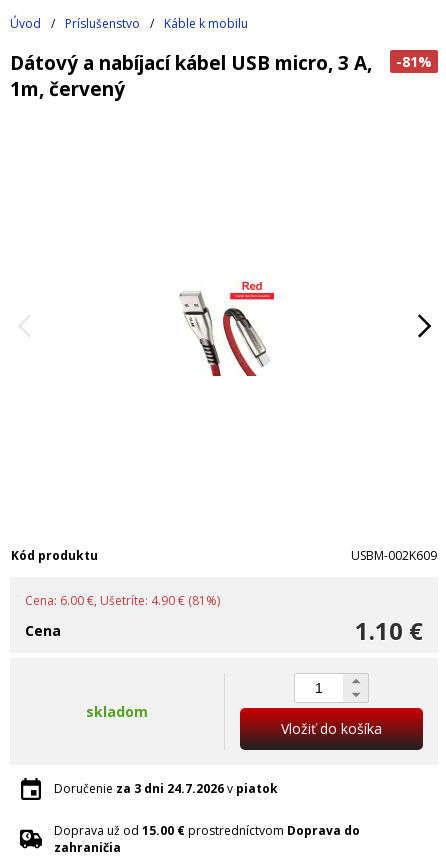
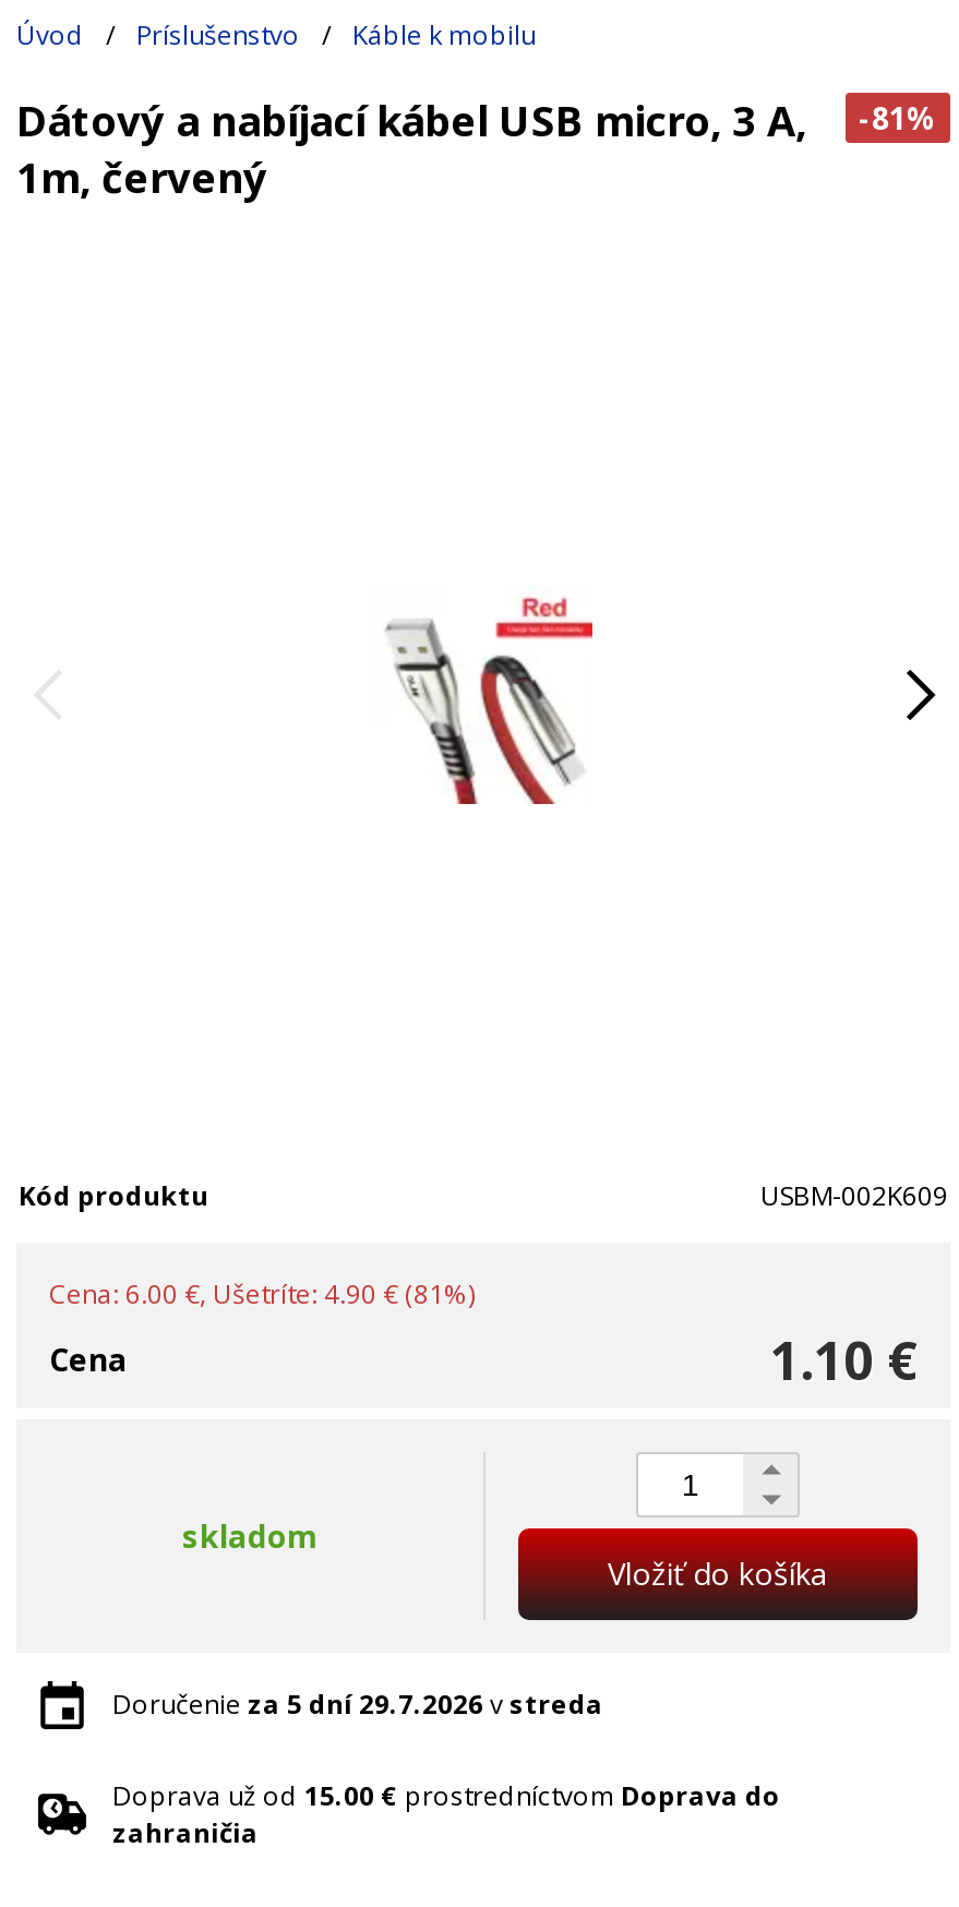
- Doručenie za 3 dni 24.7.2026 v piatok
+ Doručenie za 5 dní 29.7.2026 v streda
